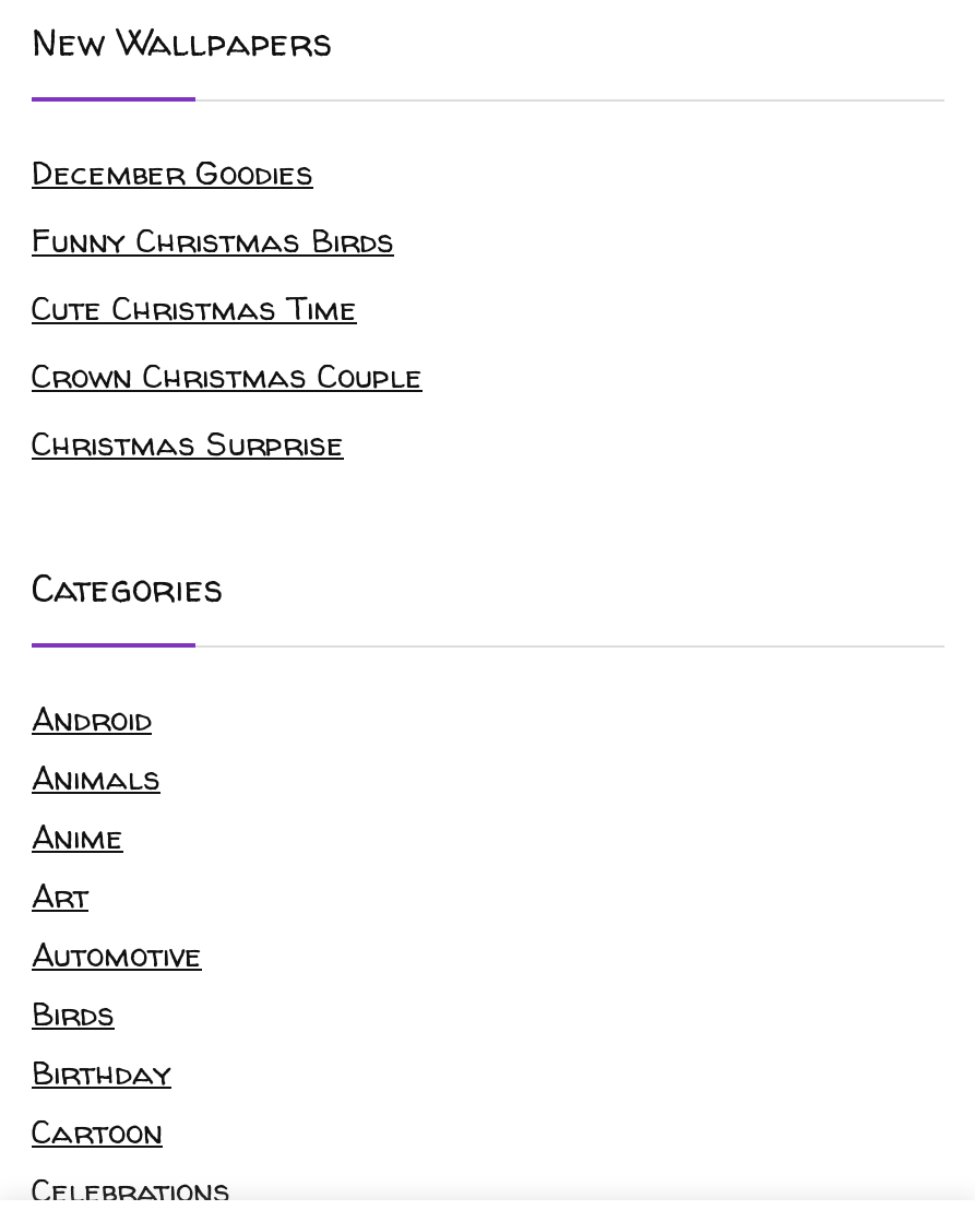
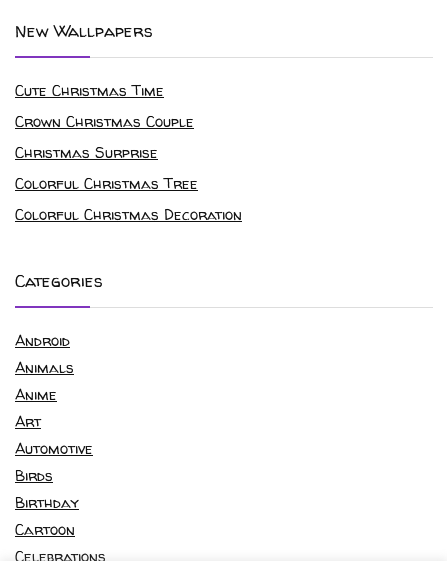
- December Goodies
- Funny Christmas Birds

moved up: Cute Christmas Time | Crown Christmas Couple

+ Colorful Christmas Tree
+ Colorful Christmas Decoration
